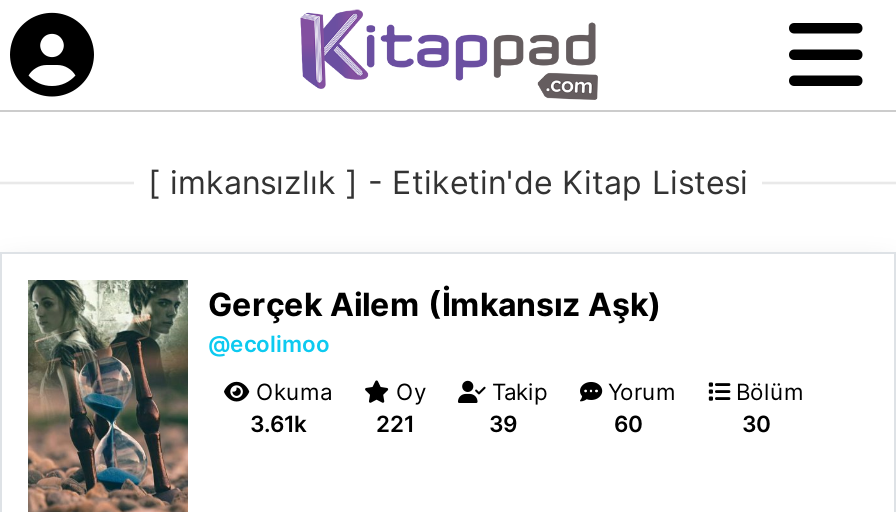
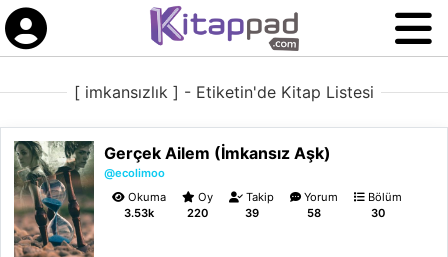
- 3.61k
+ 3.53k

- 221
+ 220

- 60
+ 58
